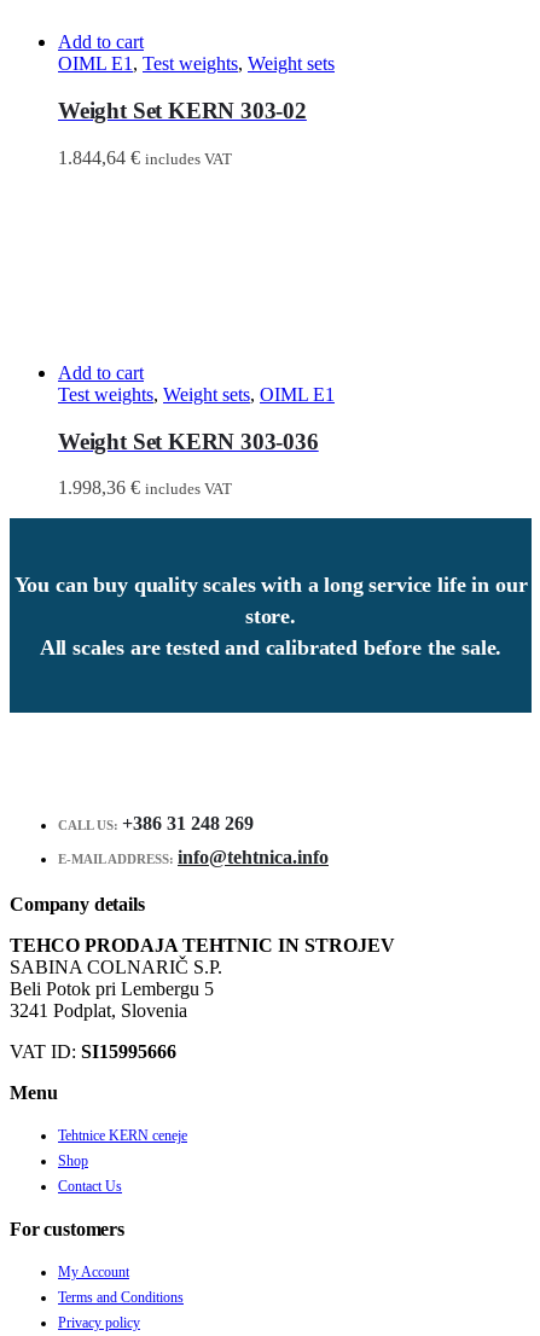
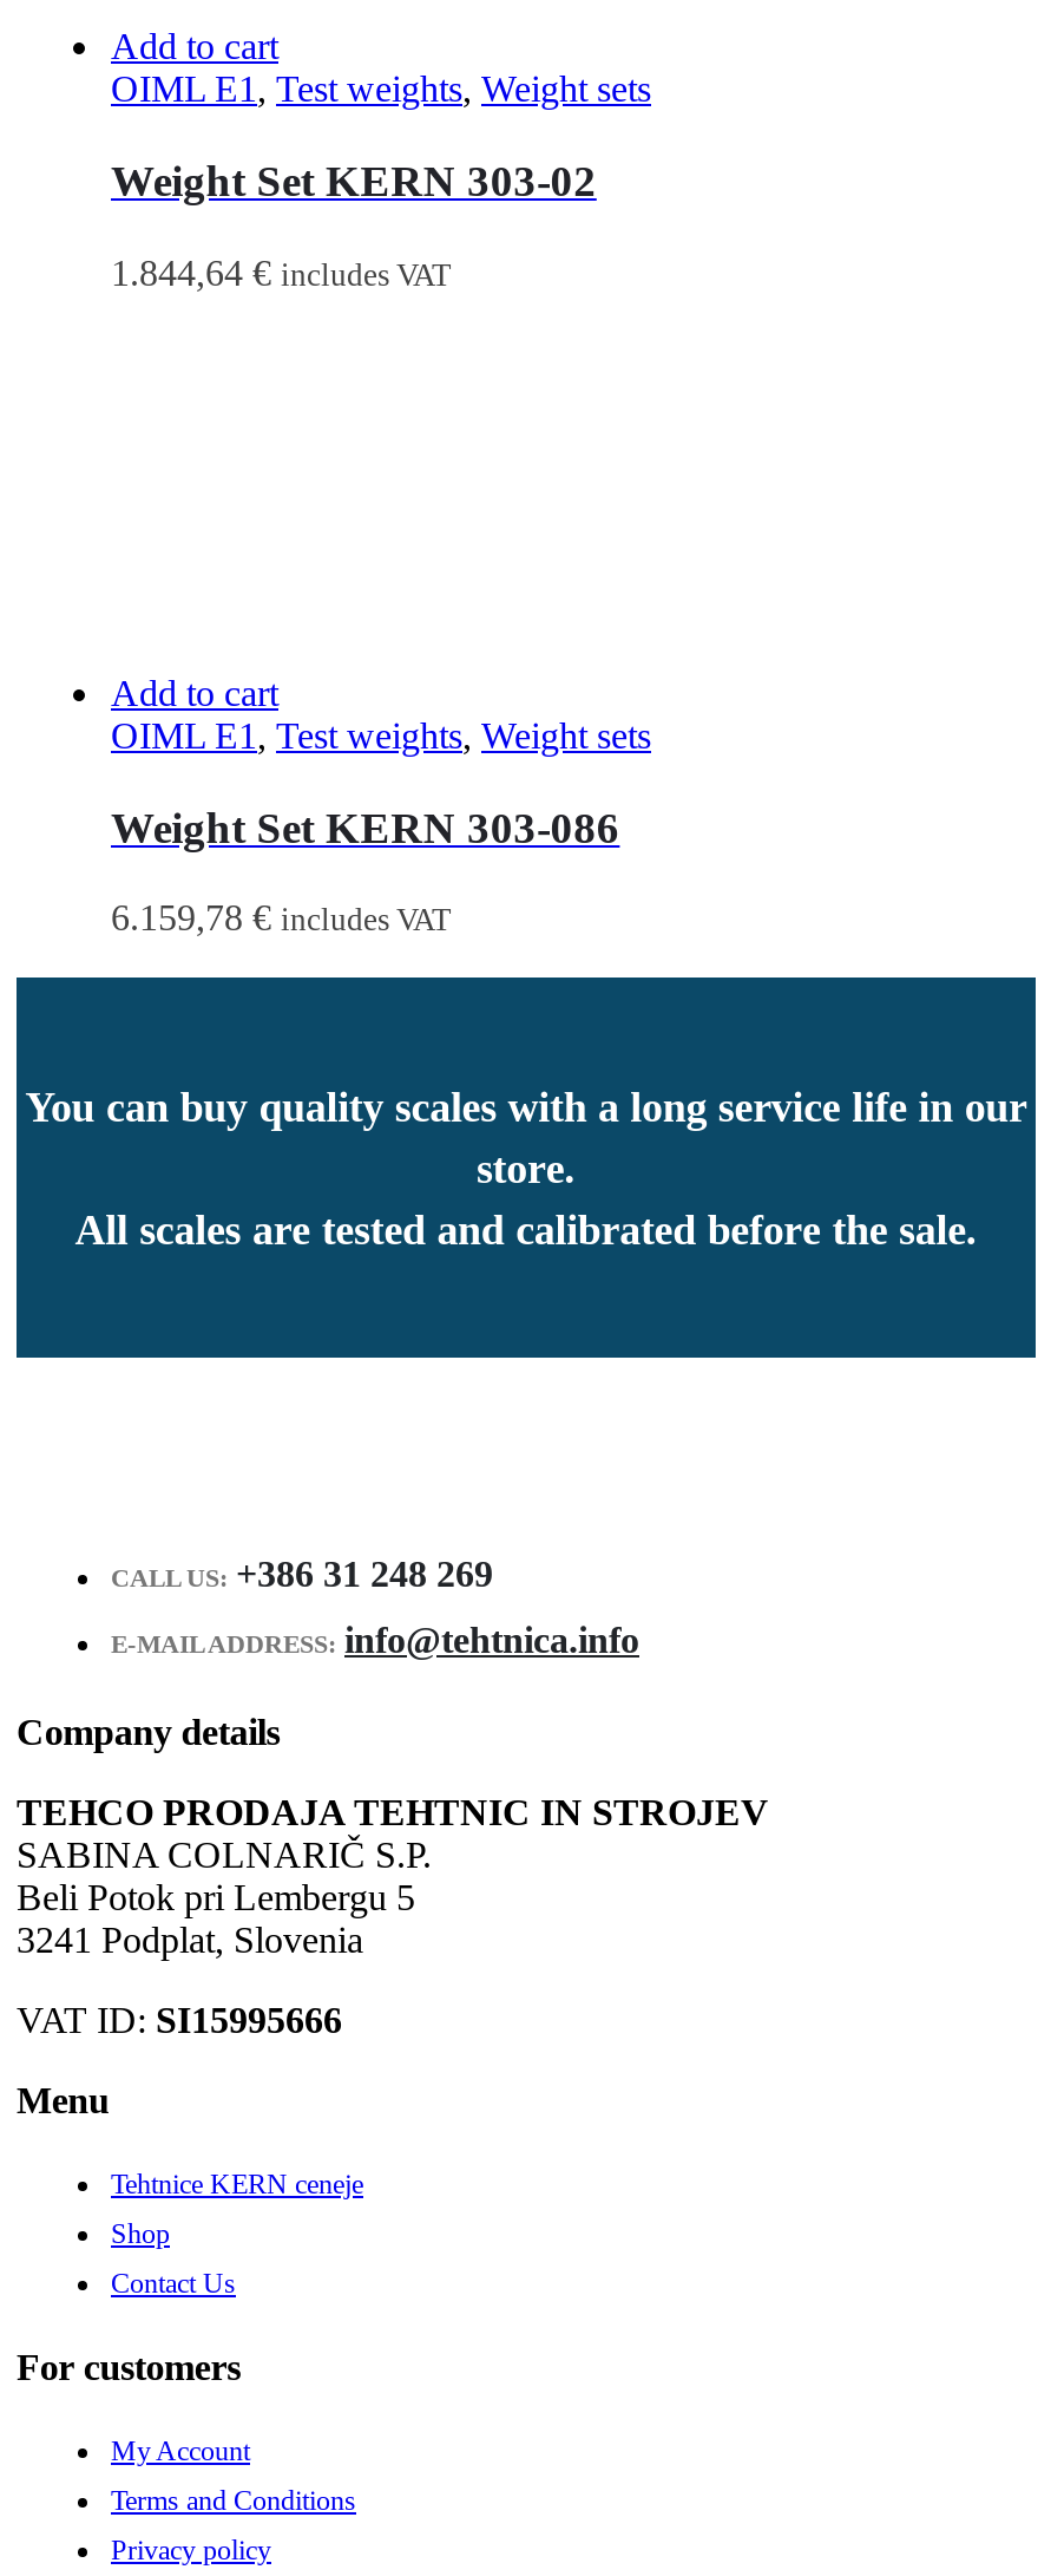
- Test weights, Weight sets, OIML E1
+ OIML E1, Test weights, Weight sets

- Weight Set KERN 303-036
+ Weight Set KERN 303-086

- 1.998,36 € includes VAT
+ 6.159,78 € includes VAT
